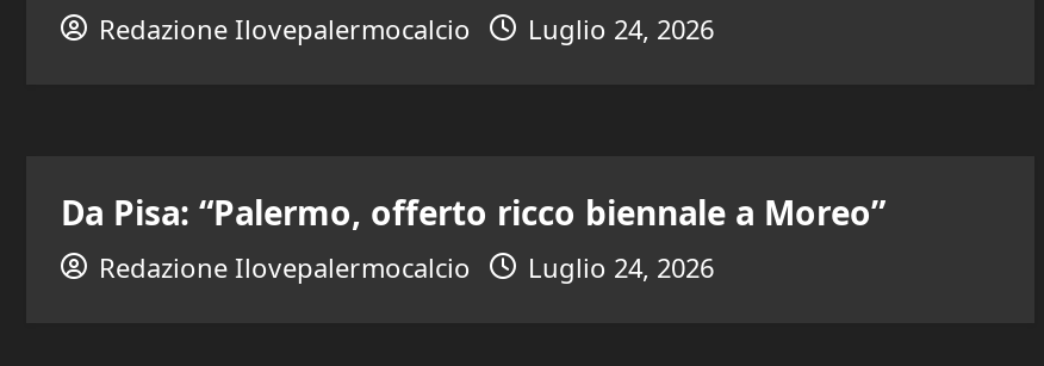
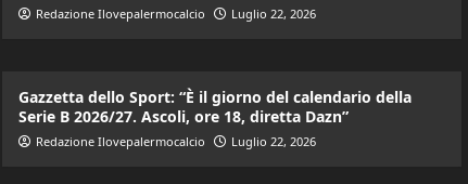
- Redazione Ilovepalermocalcio Luglio 24, 2026
+ Redazione Ilovepalermocalcio Luglio 22, 2026

- Da Pisa: “Palermo, offerto ricco biennale a Moreo”
+ Gazzetta dello Sport: “È il giorno del calendario della
+ Serie B 2026/27. Ascoli, ore 18, diretta Dazn”

- Redazione Ilovepalermocalcio Luglio 24, 2026
+ Redazione Ilovepalermocalcio Luglio 22, 2026
